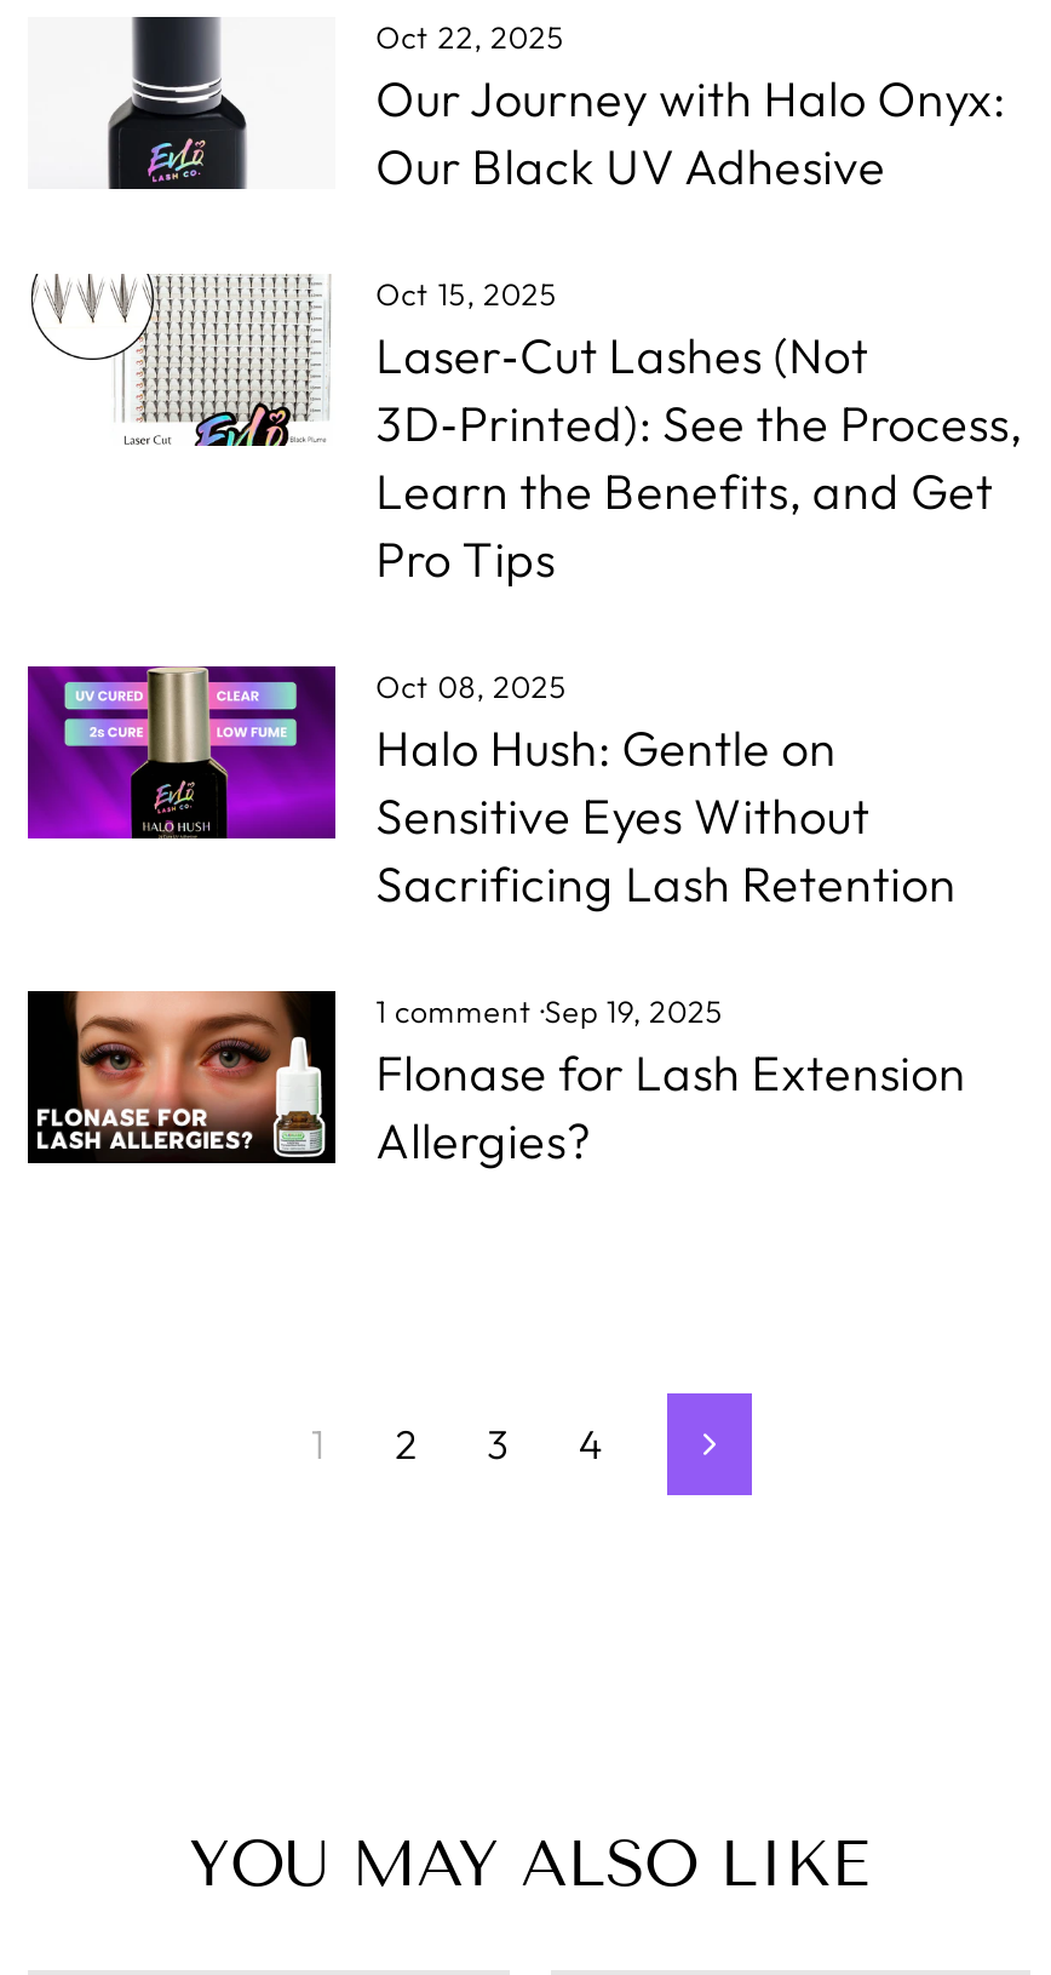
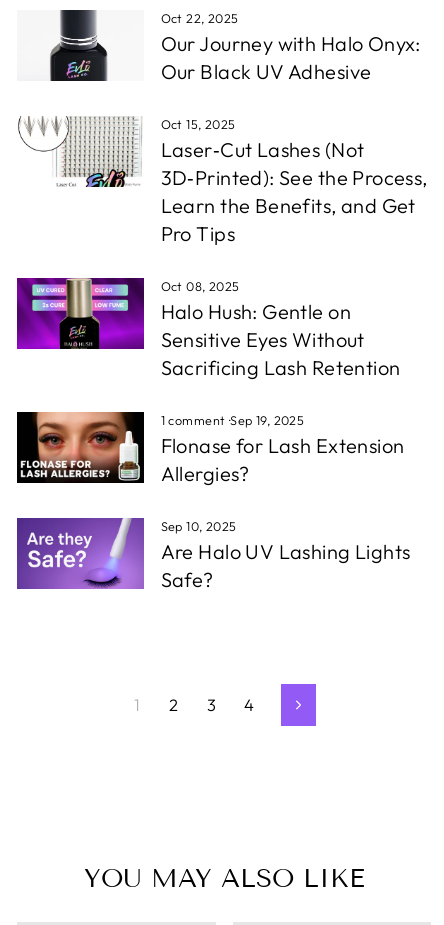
+ [image]
+ Sep 10, 2025
+ Are Halo UV Lashing Lights
+ Safe?
